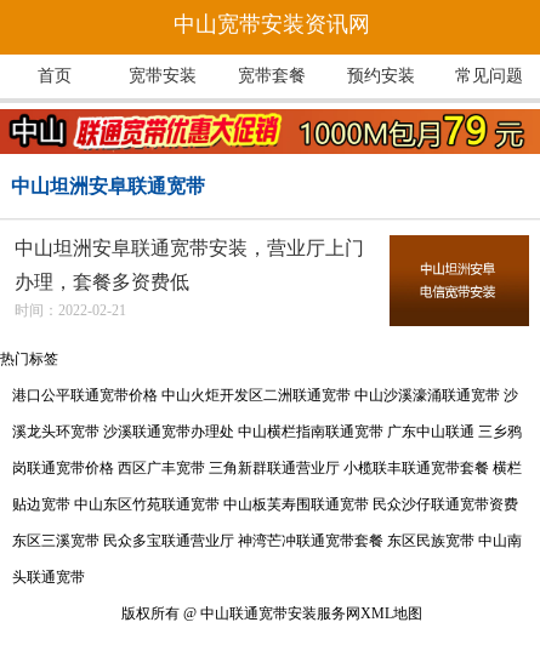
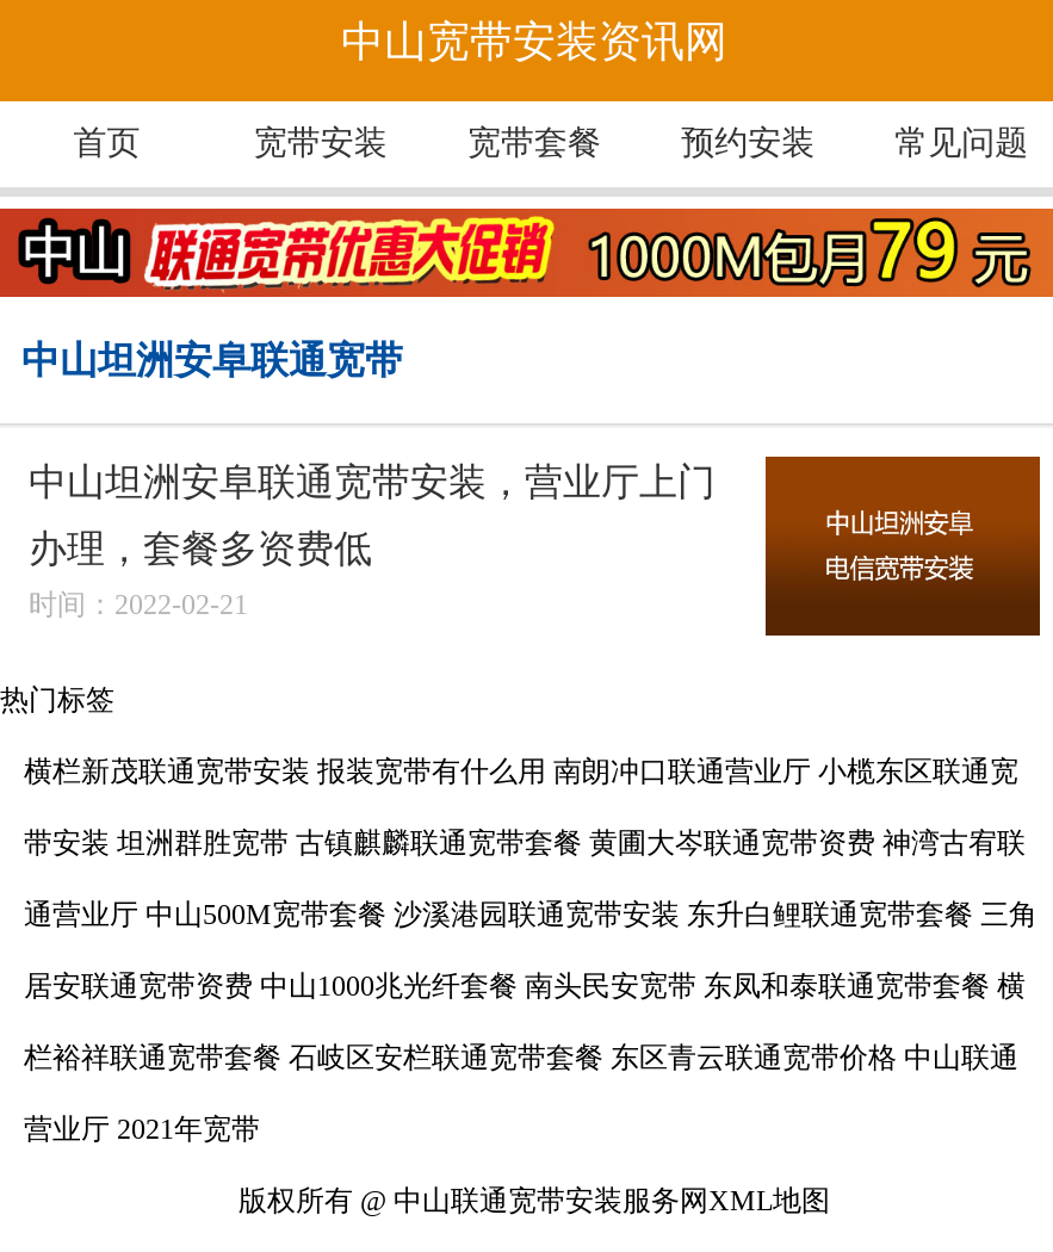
- 港口公平联通宽带价格 中山火炬开发区二洲联通宽带 中山沙溪濠涌联通宽带 沙
+ 横栏新茂联通宽带安装 报装宽带有什么用 南朗冲口联通营业厅 小榄东区联通宽

- 溪龙头环宽带 沙溪联通宽带办理处 中山横栏指南联通宽带 广东中山联通 三乡鸦
+ 带安装 坦洲群胜宽带 古镇麒麟联通宽带套餐 黄圃大岑联通宽带资费 神湾古宥联

- 岗联通宽带价格 西区广丰宽带 三角新群联通营业厅 小榄联丰联通宽带套餐 横栏
+ 通营业厅 中山500M宽带套餐 沙溪港园联通宽带安装 东升白鲤联通宽带套餐 三角

- 贴边宽带 中山东区竹苑联通宽带 中山板芙寿围联通宽带 民众沙仔联通宽带资费
+ 居安联通宽带资费 中山1000兆光纤套餐 南头民安宽带 东凤和泰联通宽带套餐 横

- 东区三溪宽带 民众多宝联通营业厅 神湾芒冲联通宽带套餐 东区民族宽带 中山南
+ 栏裕祥联通宽带套餐 石岐区安栏联通宽带套餐 东区青云联通宽带价格 中山联通

- 头联通宽带
+ 营业厅 2021年宽带
